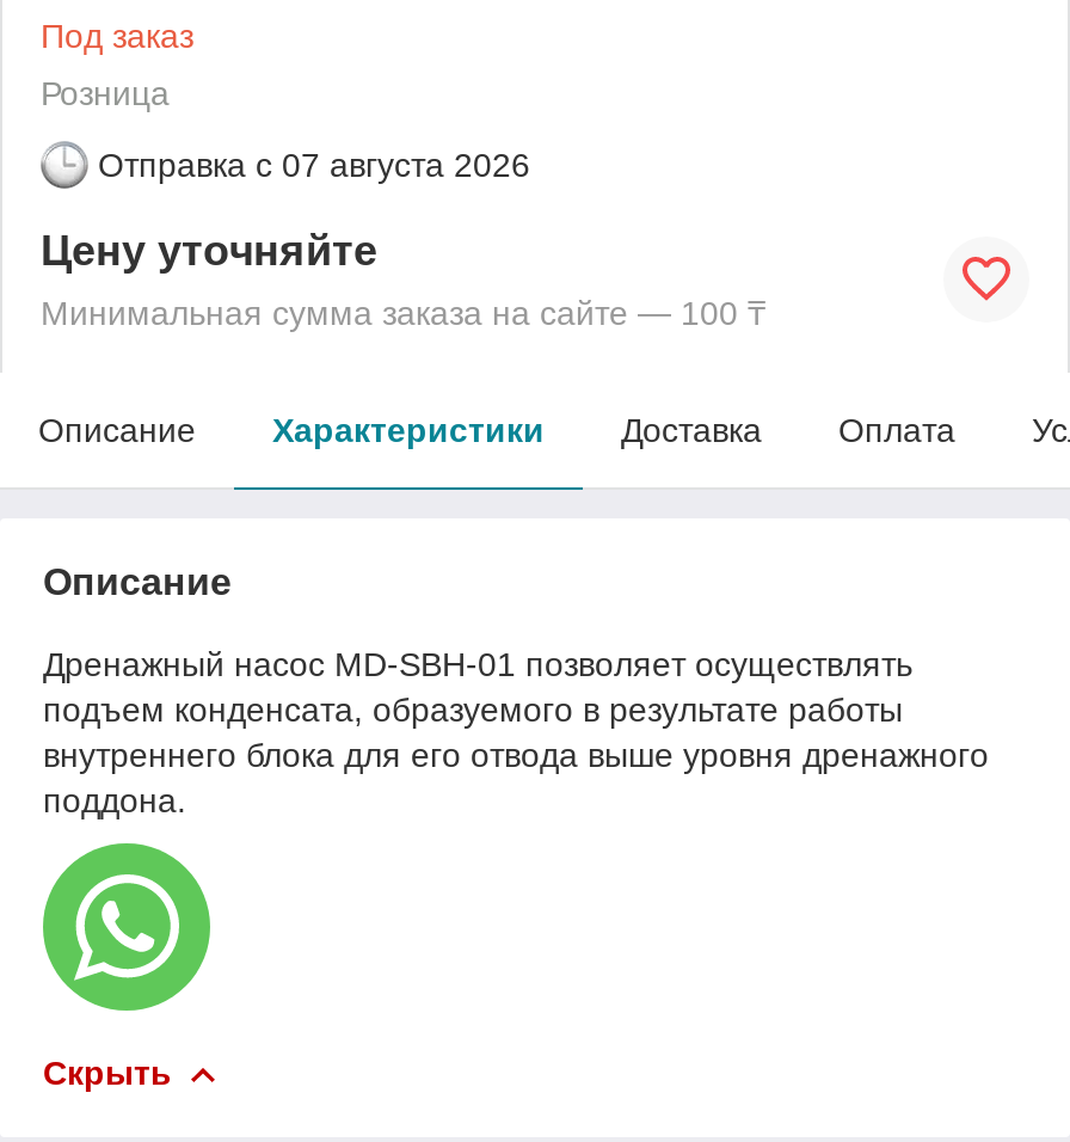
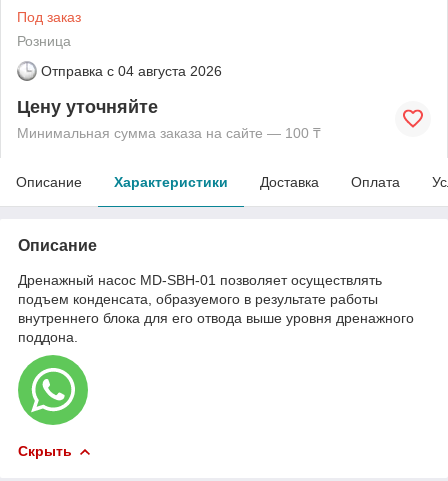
- Отправка с 07 августа 2026
+ Отправка с 04 августа 2026
